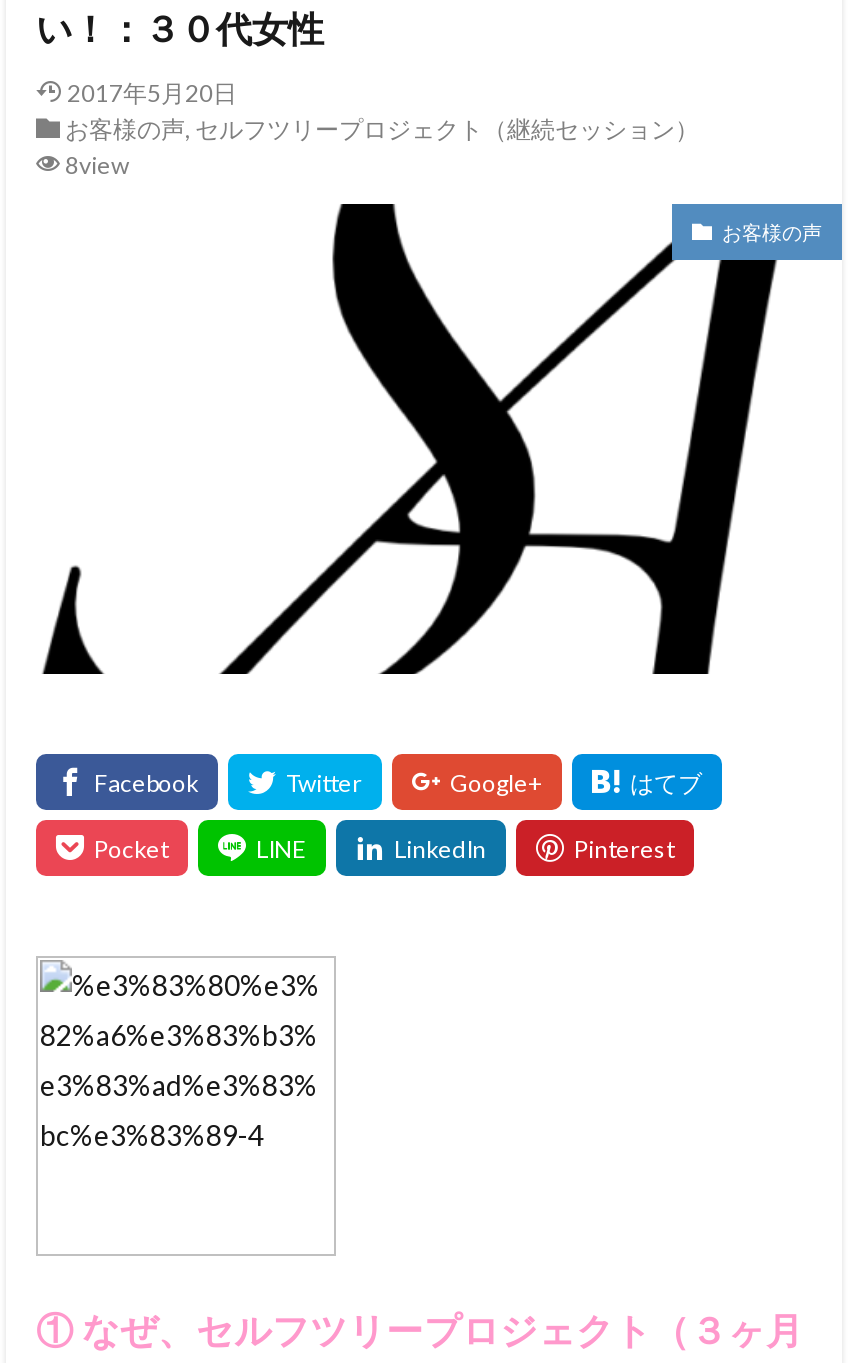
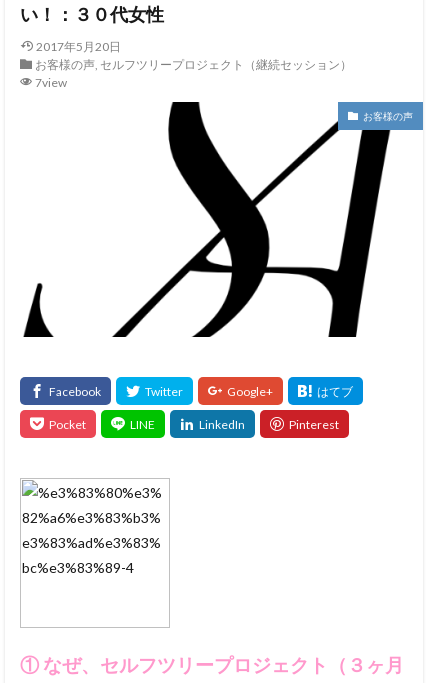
- 8view
+ 7view
